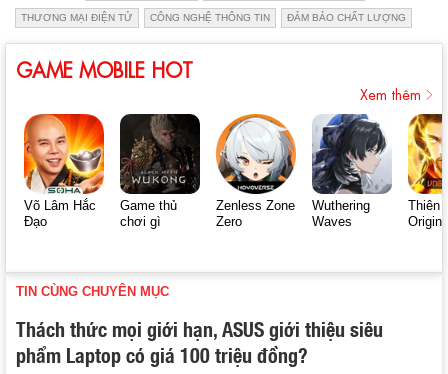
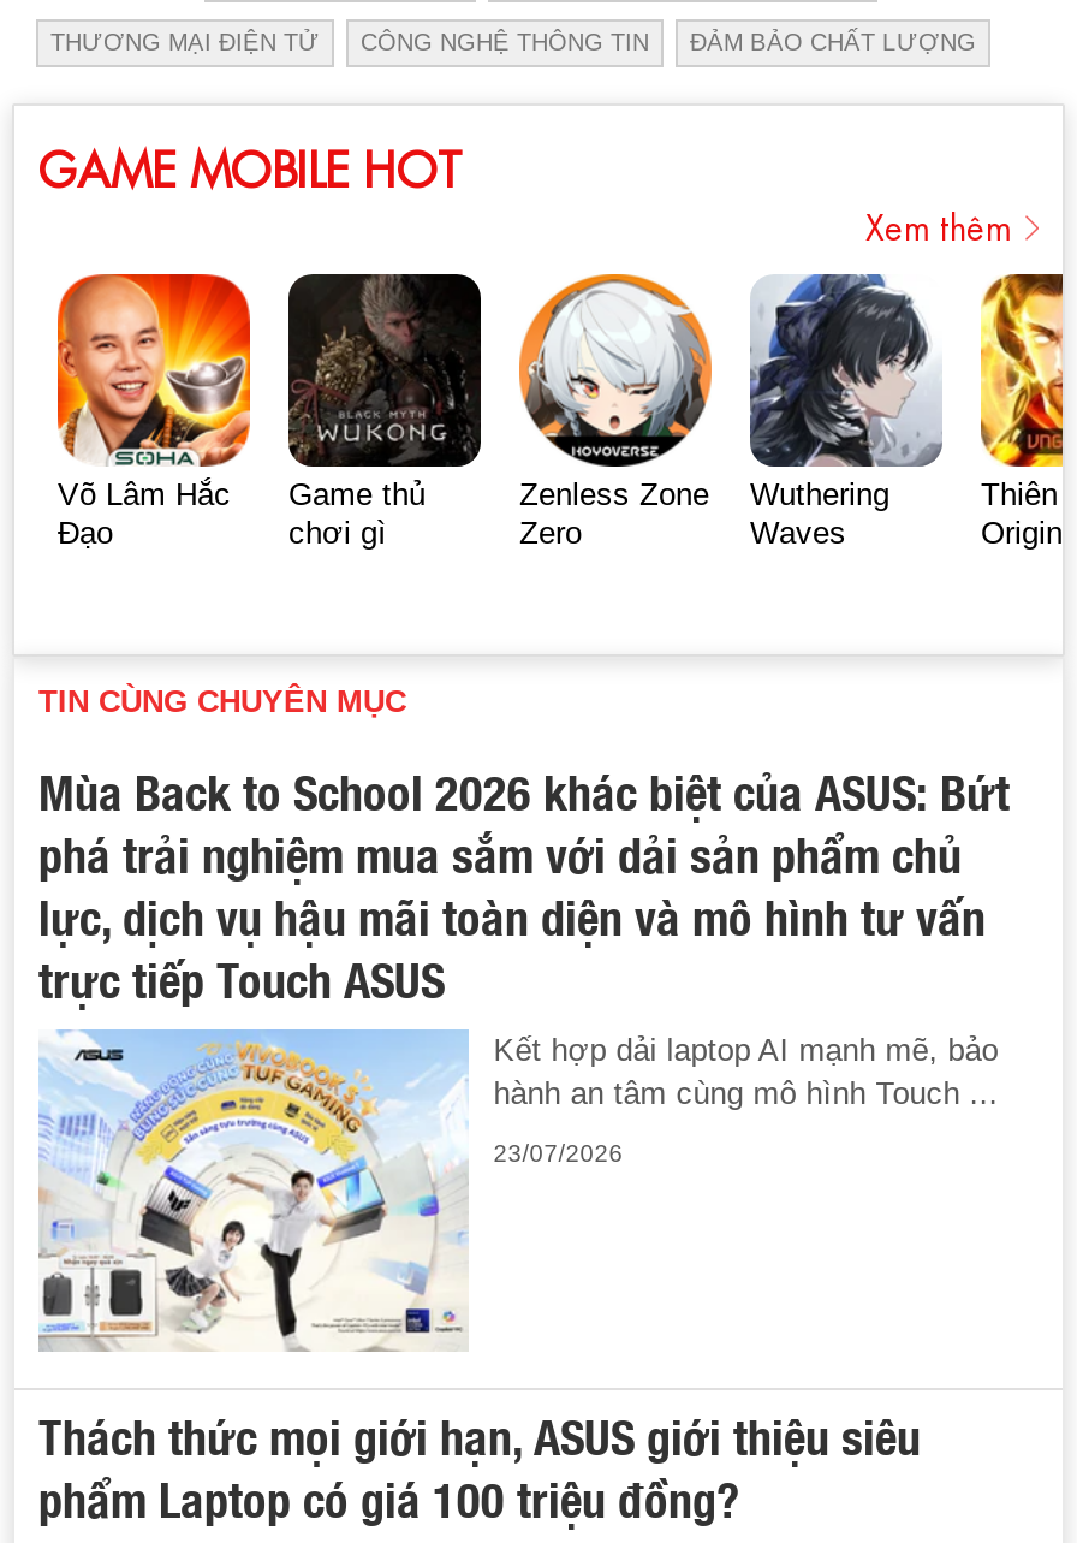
+ [image]
+ Mùa Back to School 2026 khác biệt của ASUS: Bứt
+ phá trải nghiệm mua sắm với dải sản phẩm chủ
+ lực, dịch vụ hậu mãi toàn diện và mô hình tư vấn
+ trực tiếp Touch ASUS
+ Kết hợp dải laptop AI mạnh mẽ, bảo
+ hành an tâm cùng mô hình Touch ...
+ 23/07/2026
